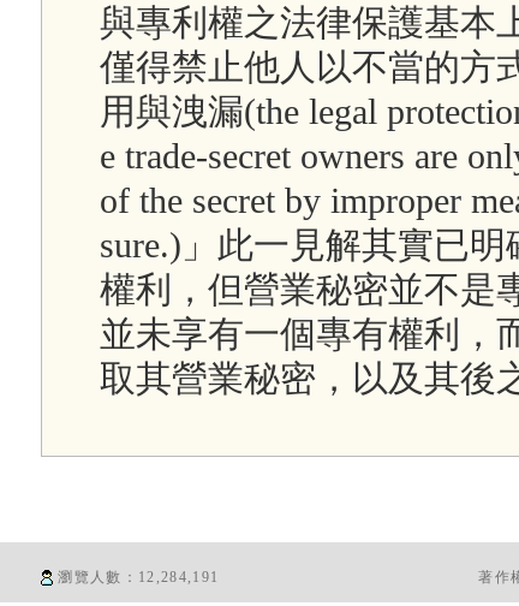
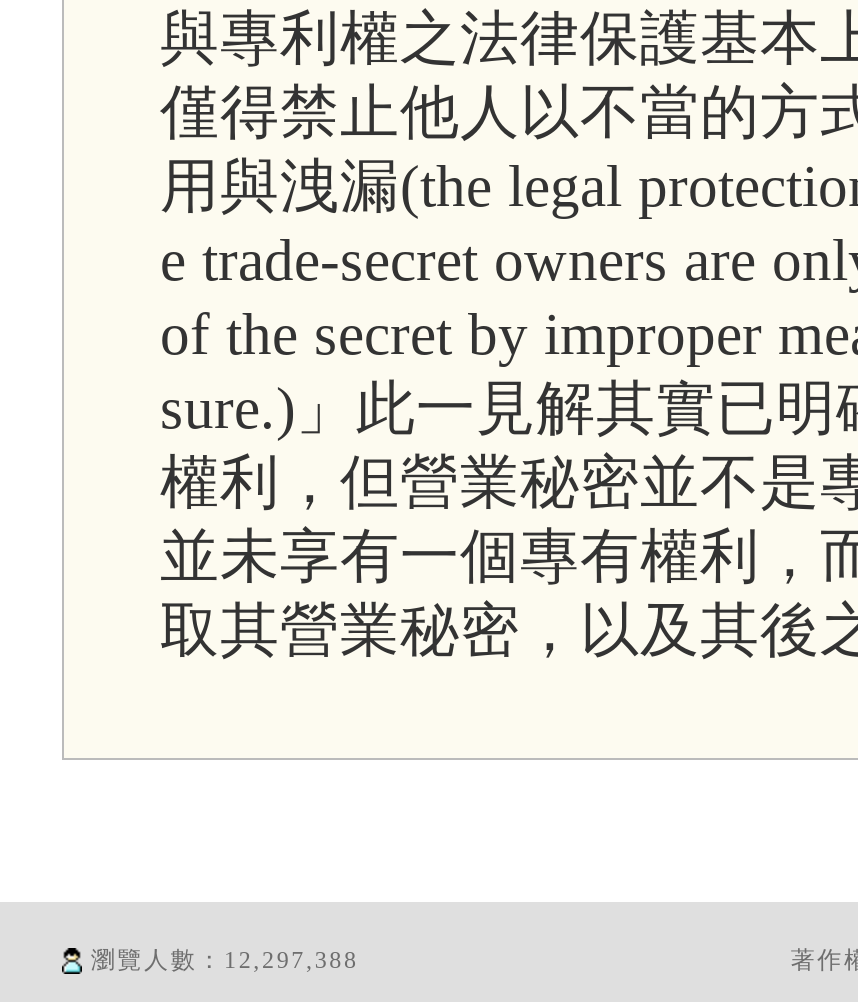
- 瀏覽人數：12,284,191
+ 瀏覽人數：12,297,388
